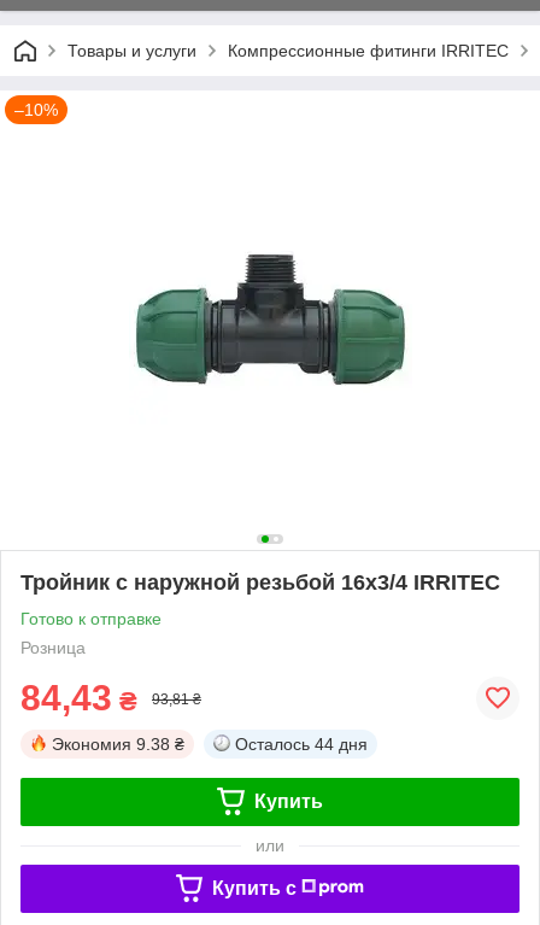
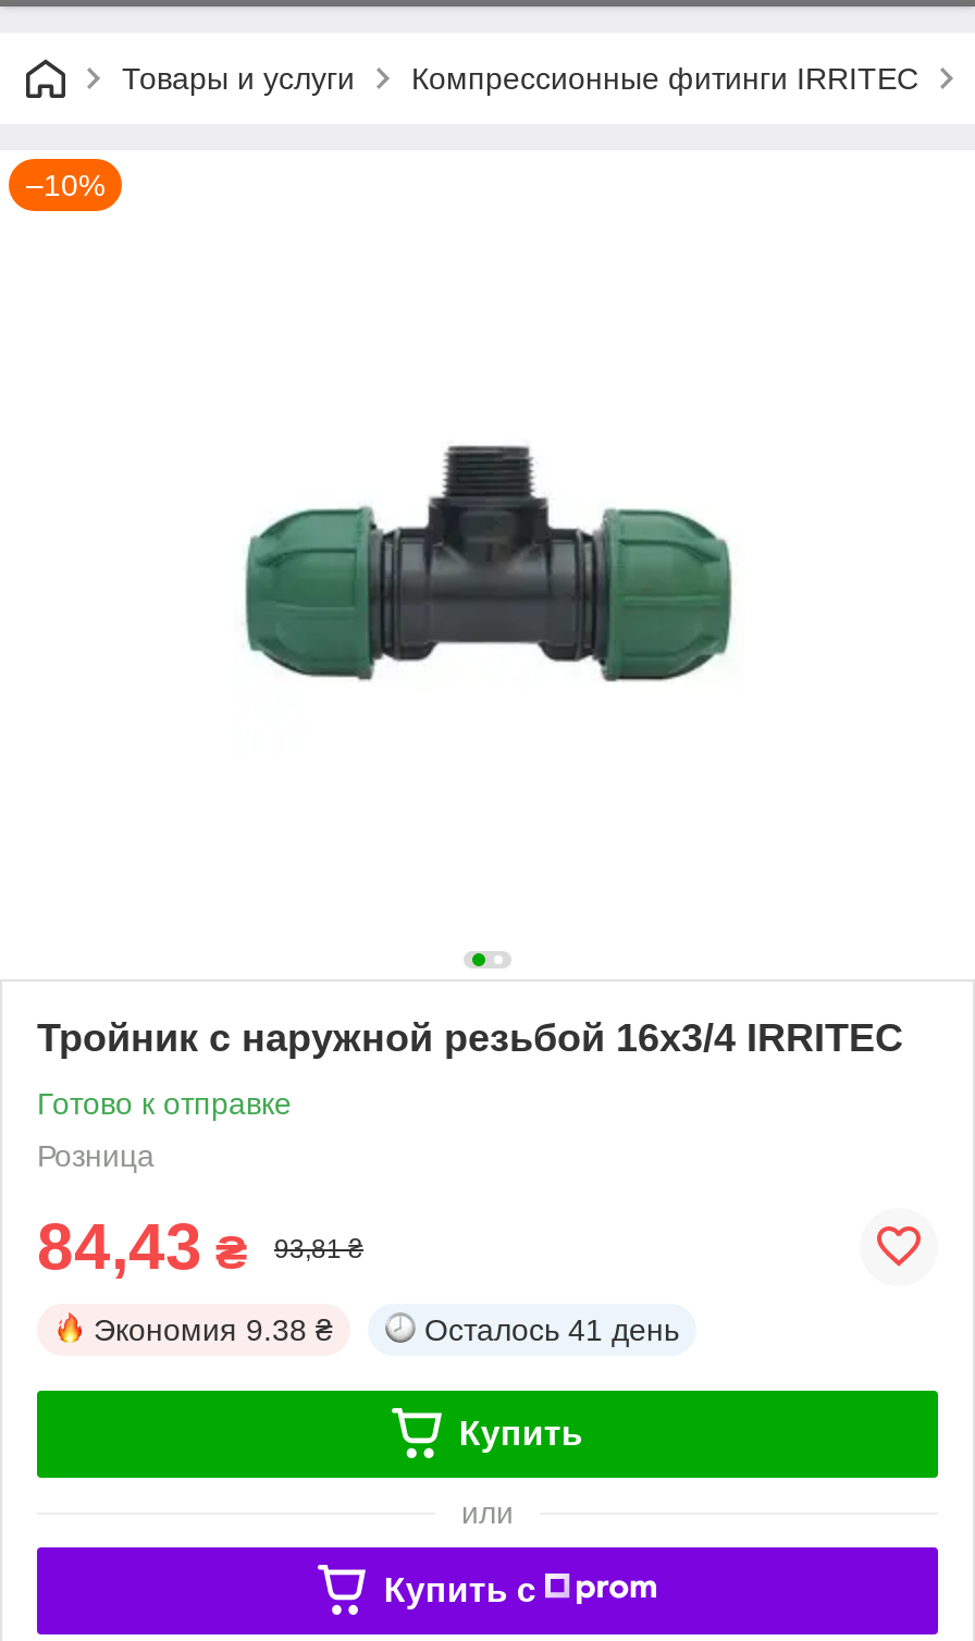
- Осталось 44 дня
+ Осталось 41 день
